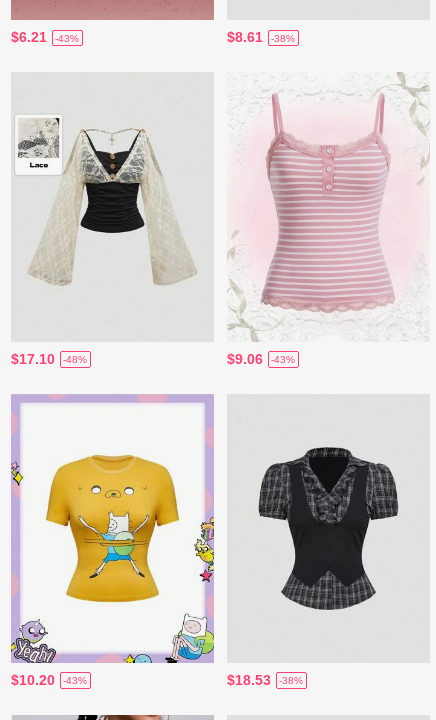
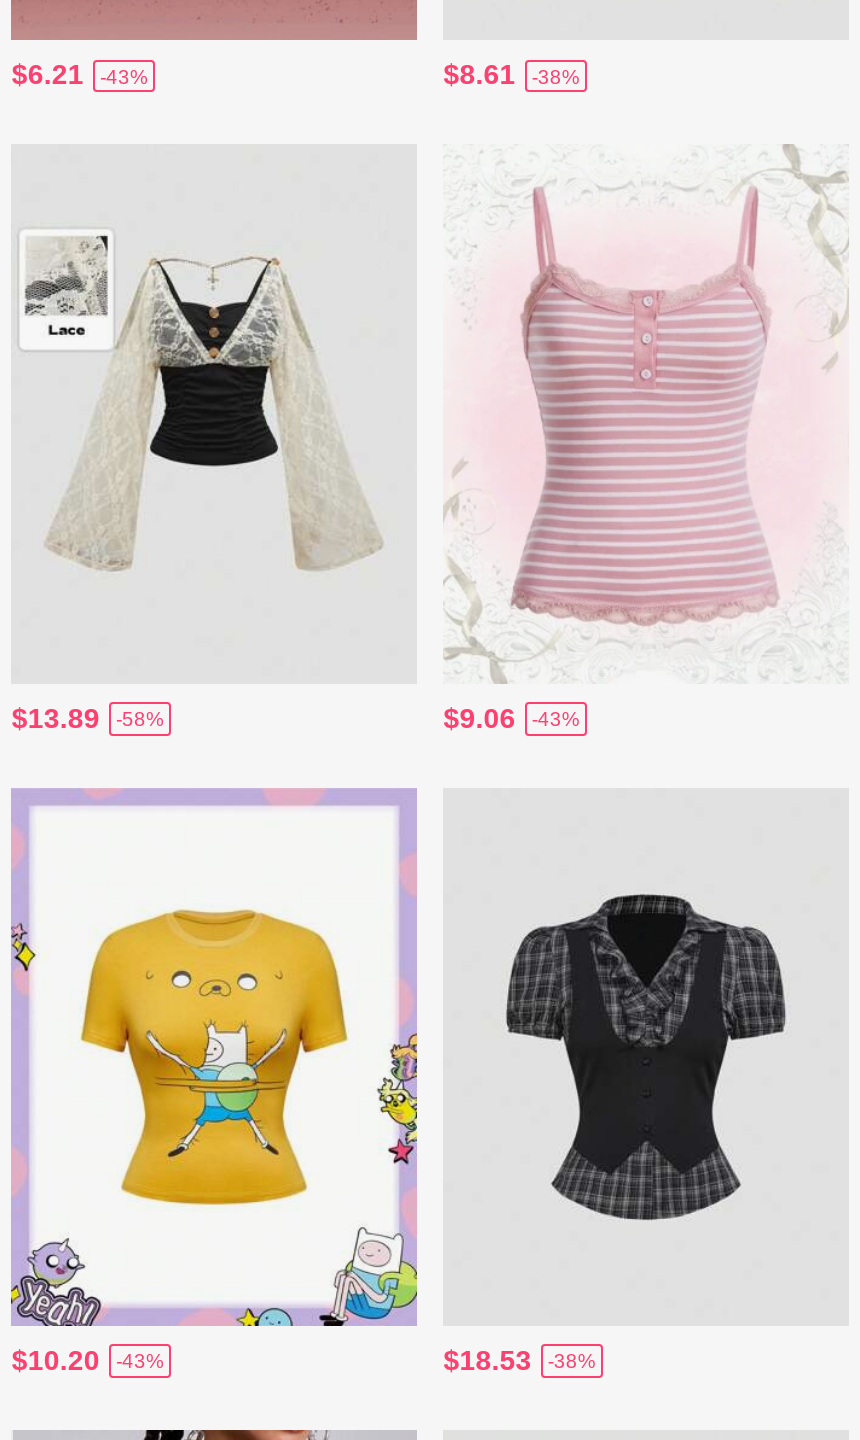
- $17.10
+ $13.89

- -48%
+ -58%
